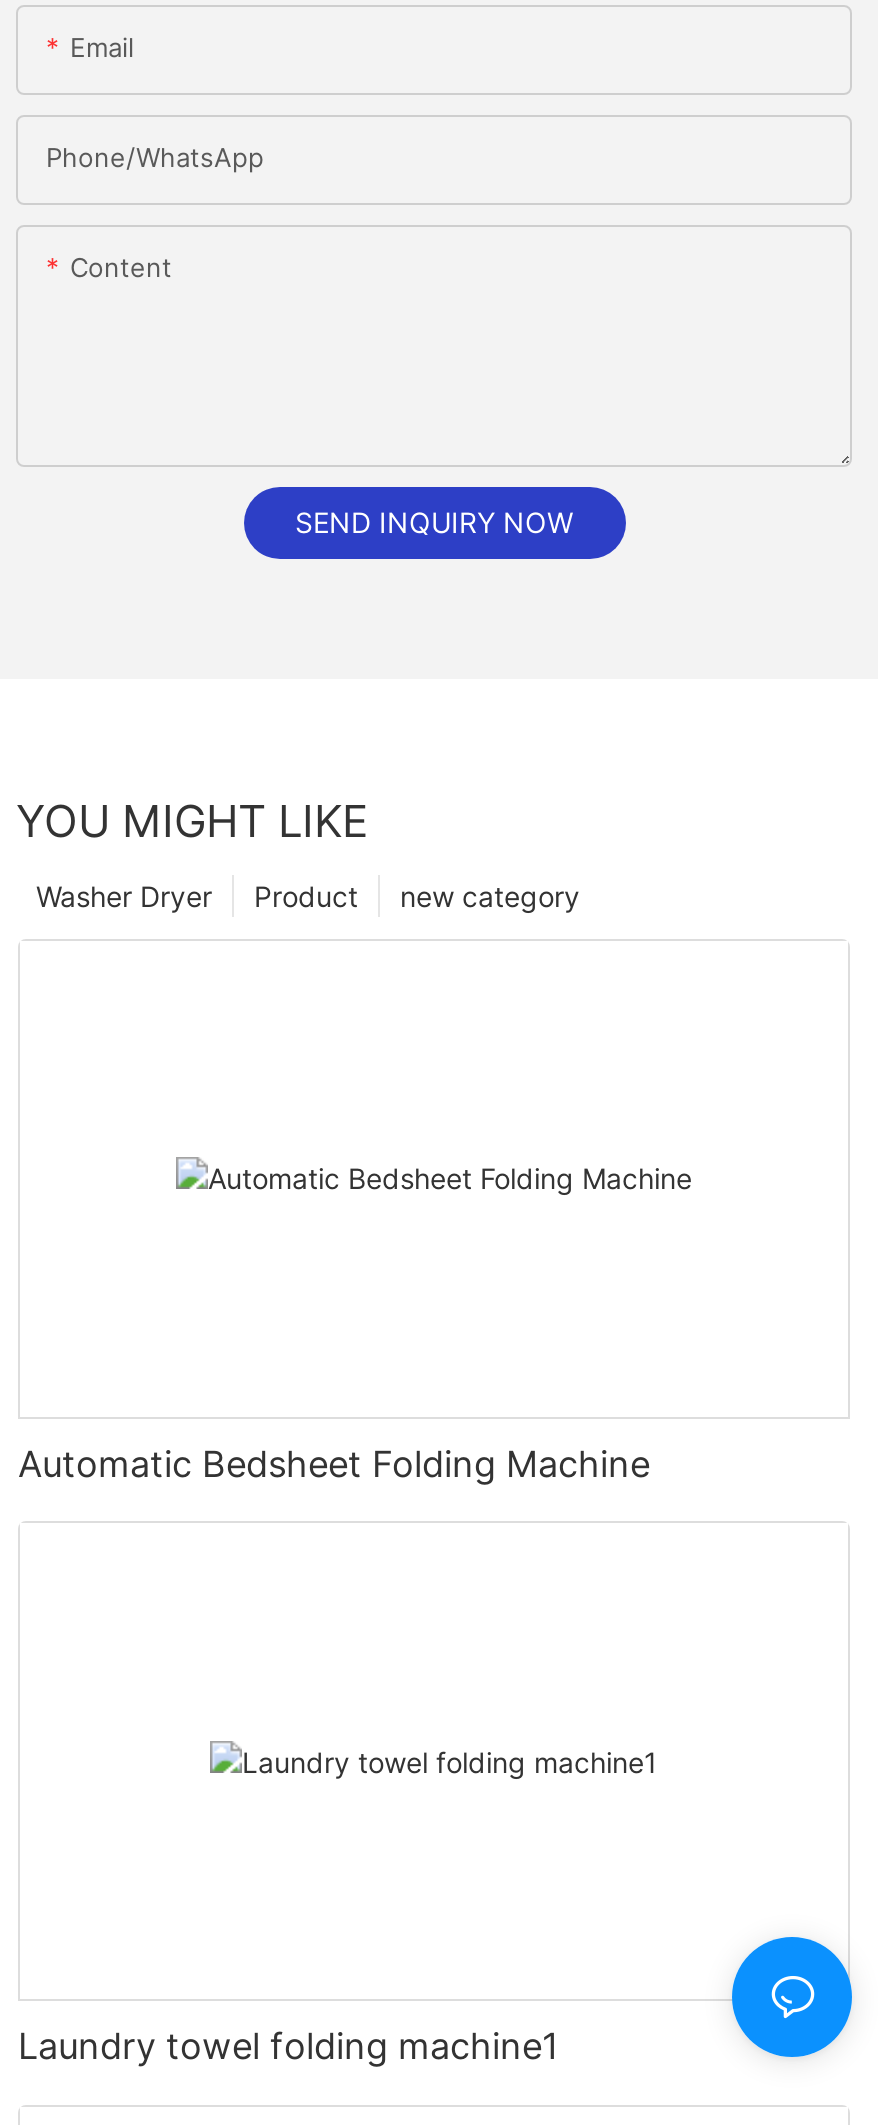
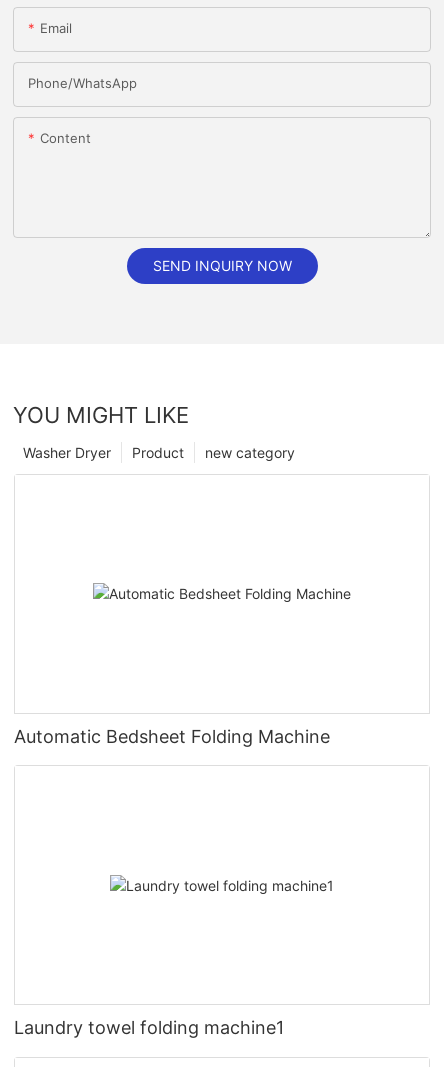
- [image]
